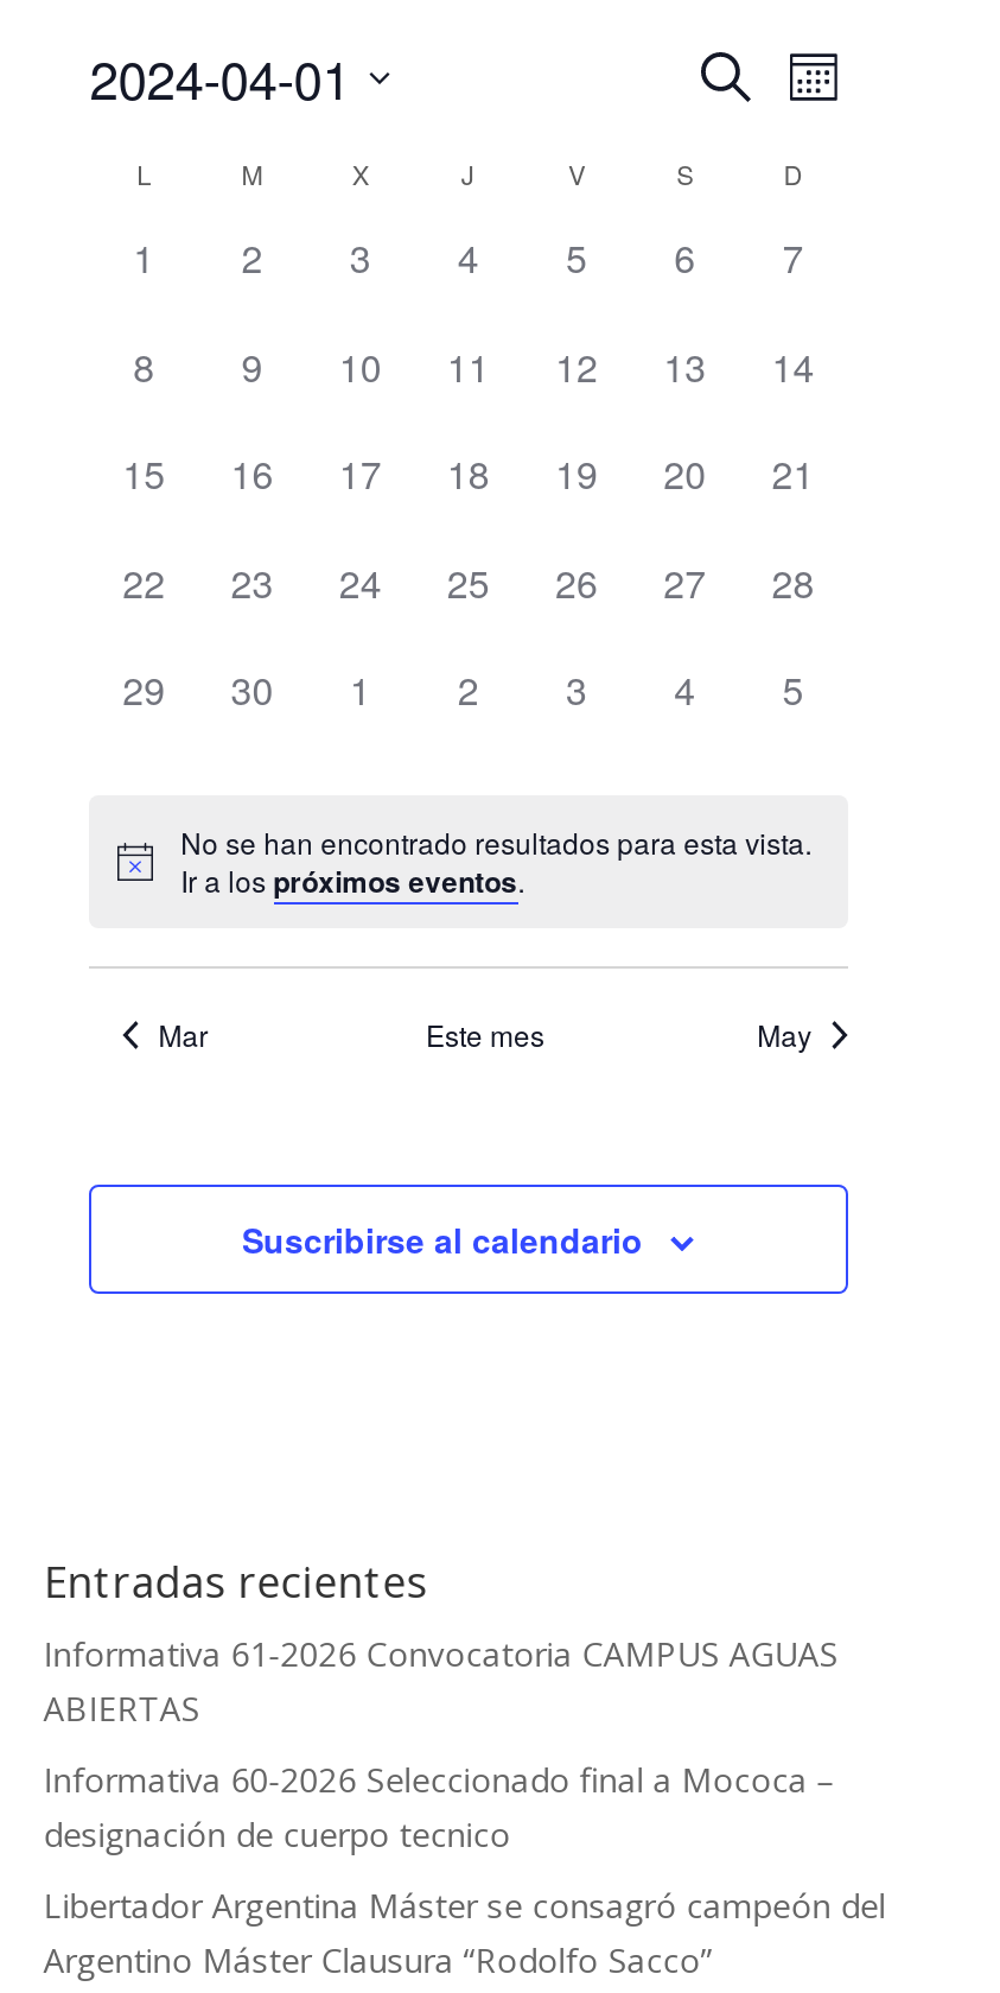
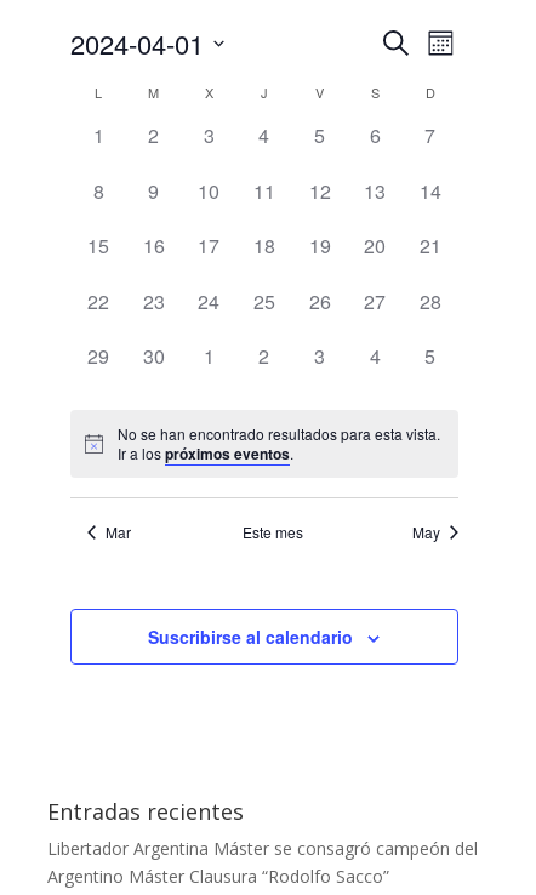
- Informativa 61-2026 Convocatoria CAMPUS AGUAS
- ABIERTAS
- Informativa 60-2026 Seleccionado final a Mococa –
- designación de cuerpo tecnico
